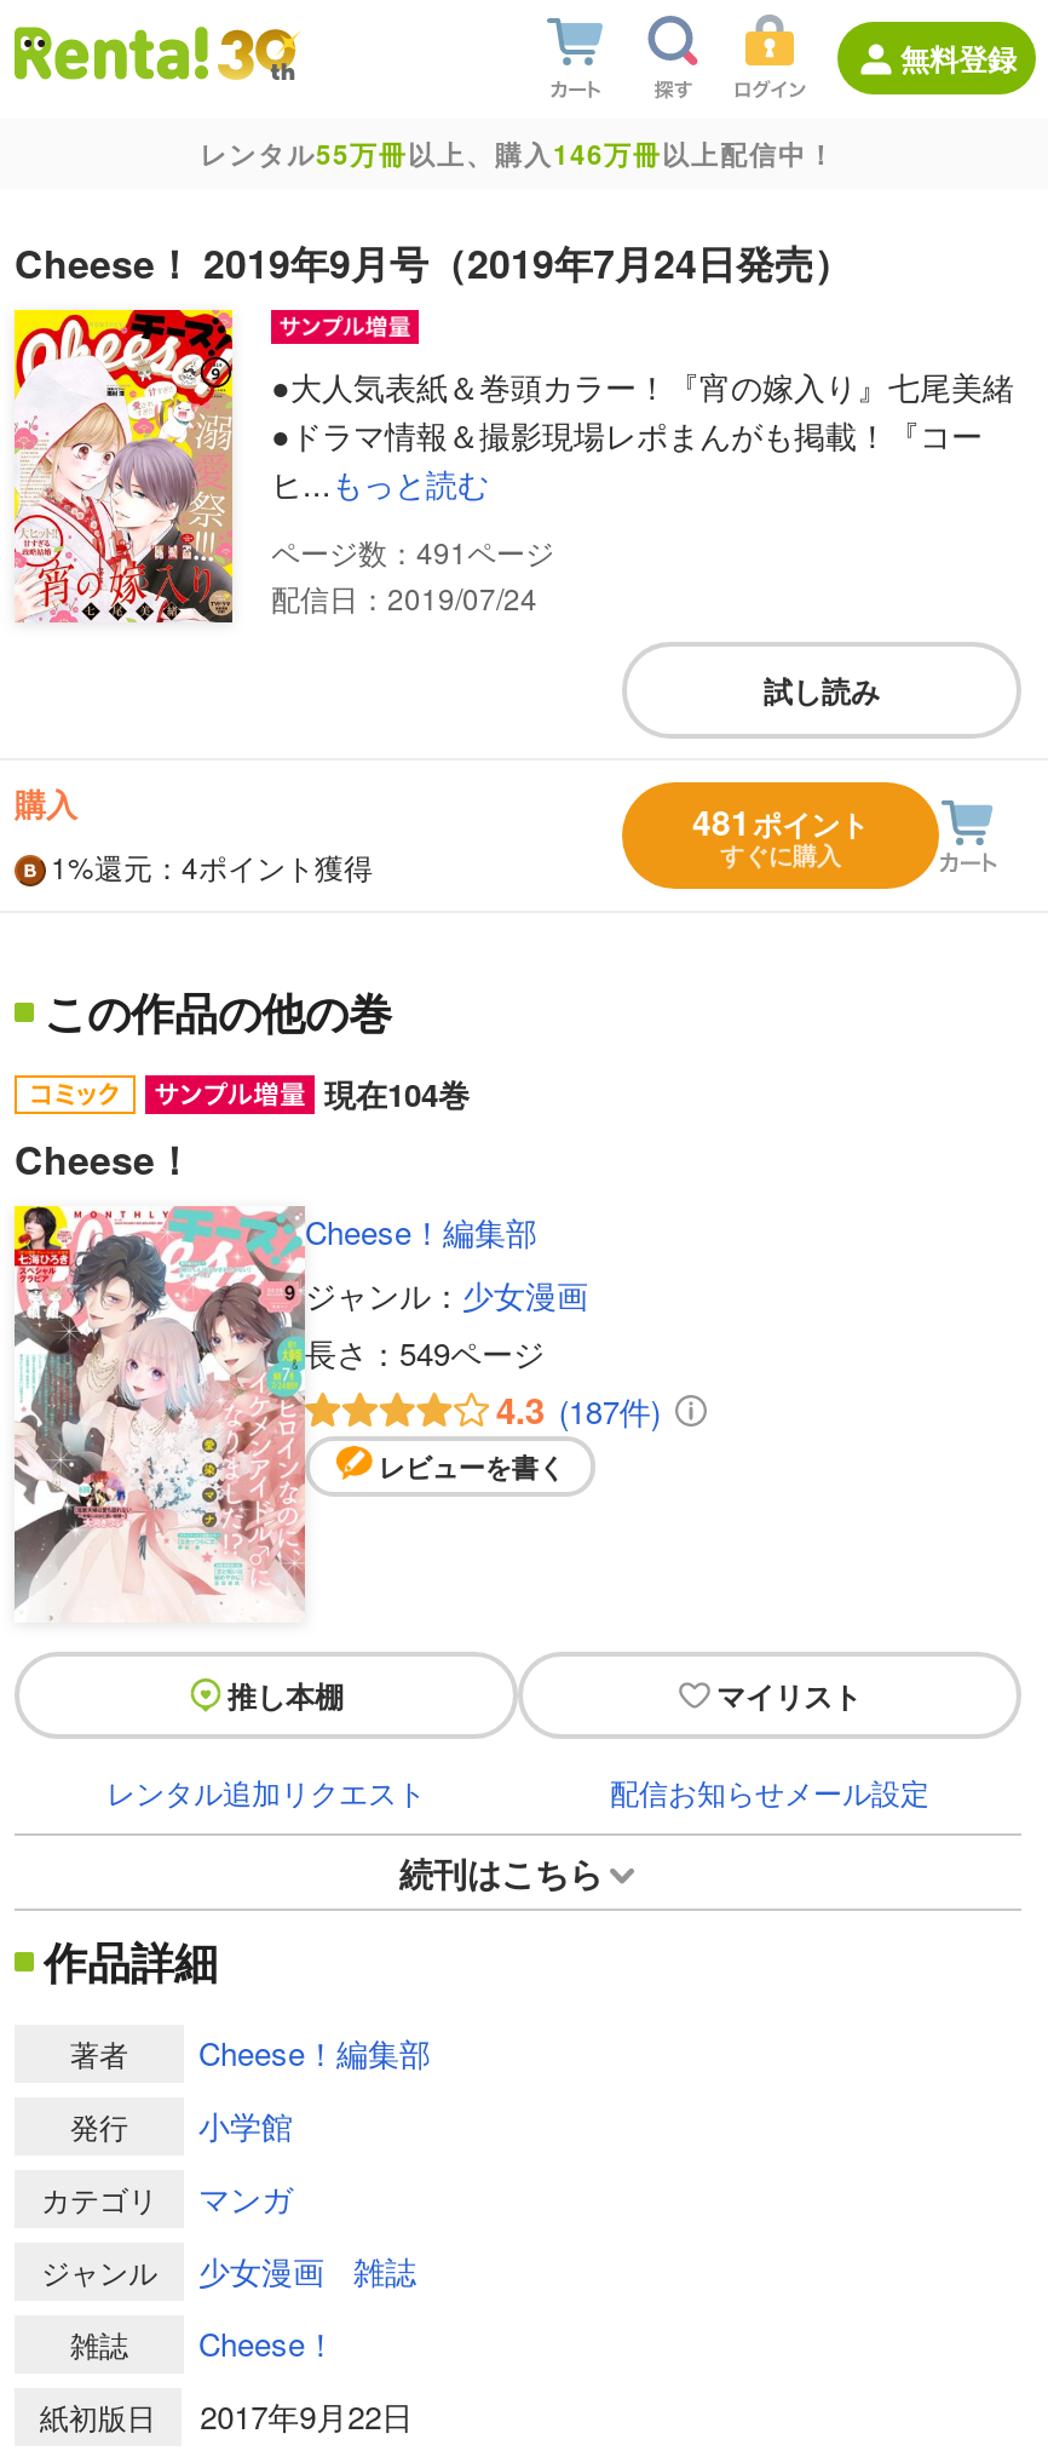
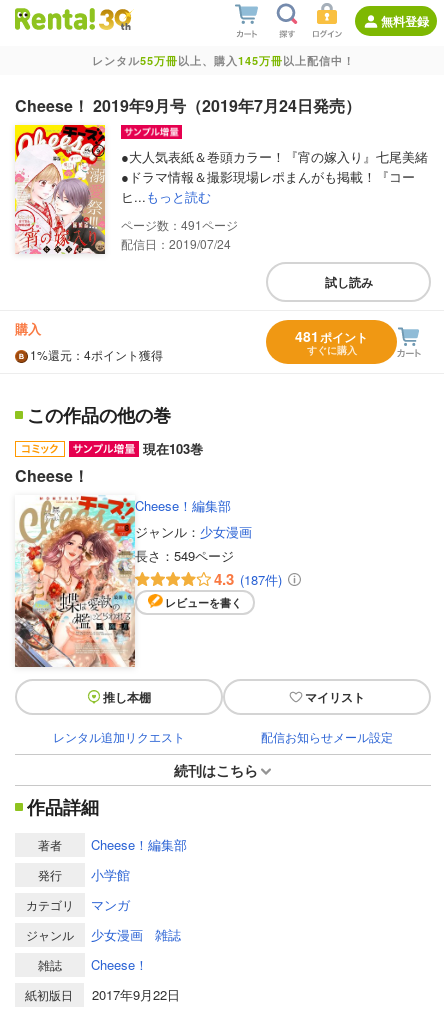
- レンタル55万冊以上、購入146万冊以上配信中！
+ レンタル55万冊以上、購入145万冊以上配信中！

- 現在104巻
+ 現在103巻

- [image]
+ [image]
